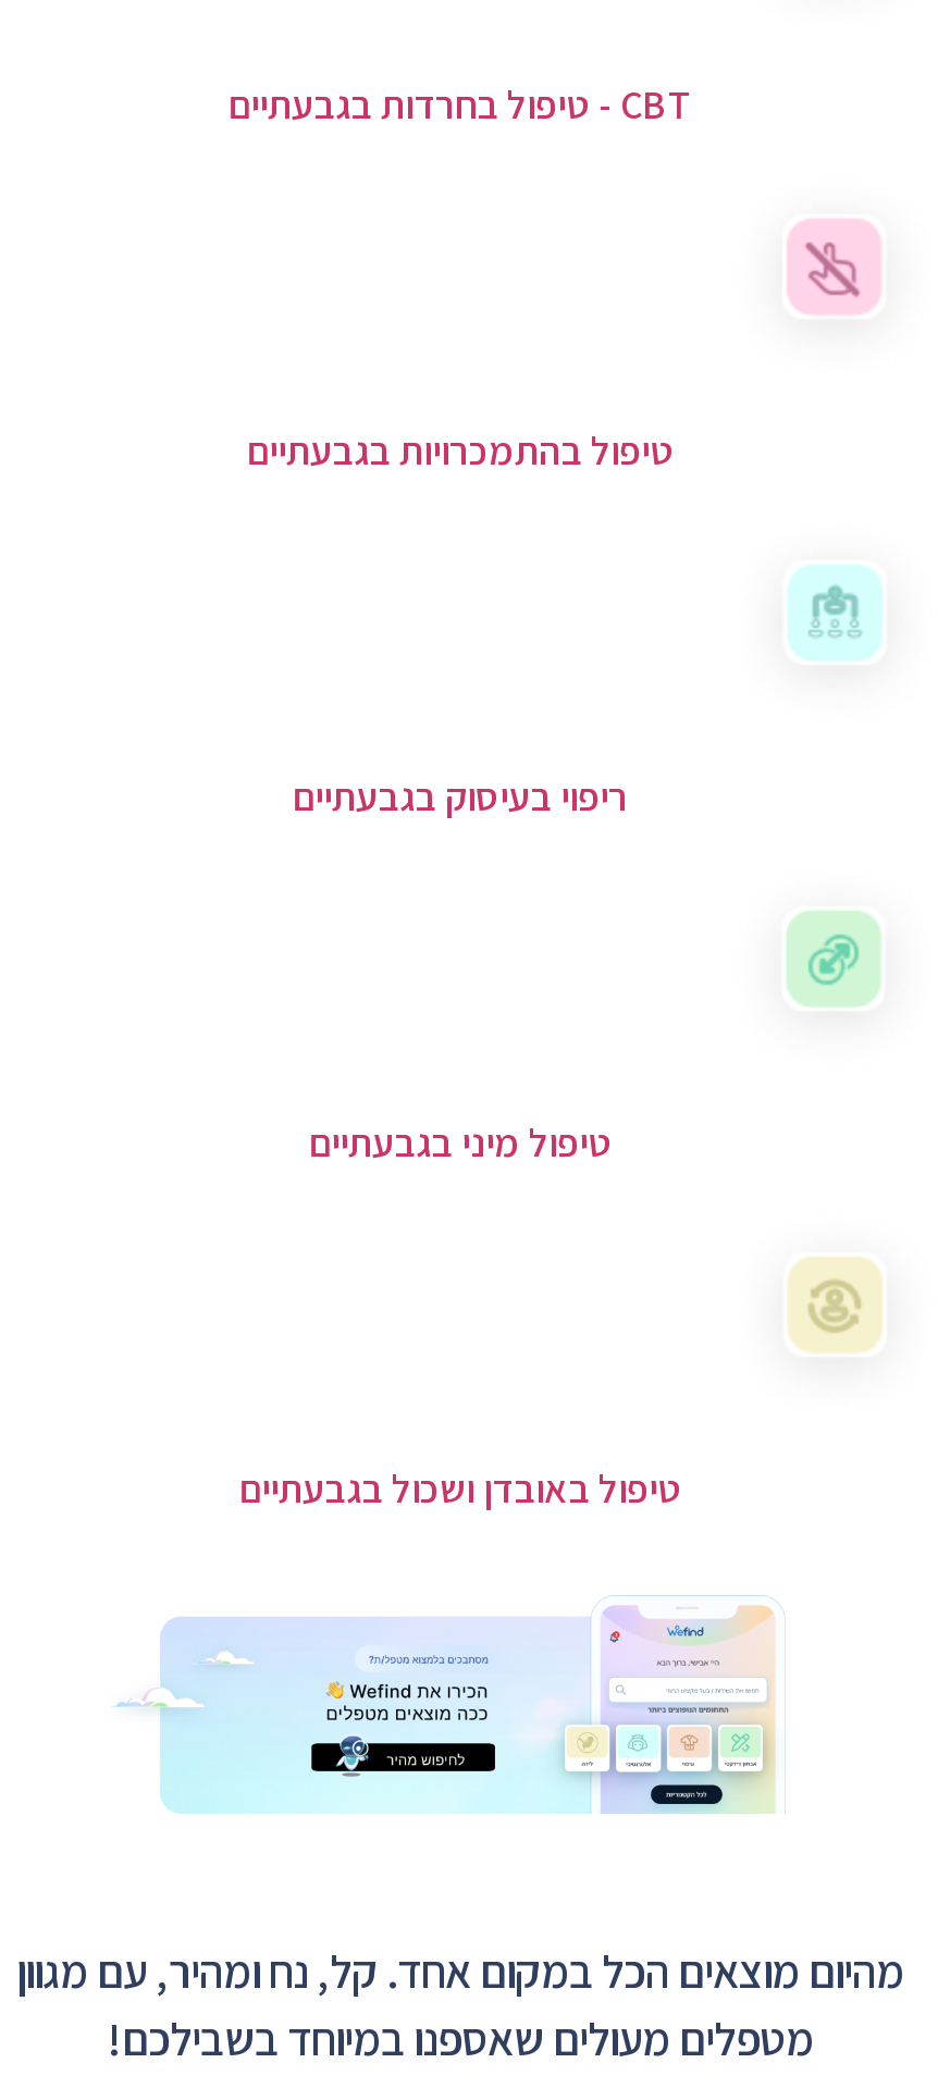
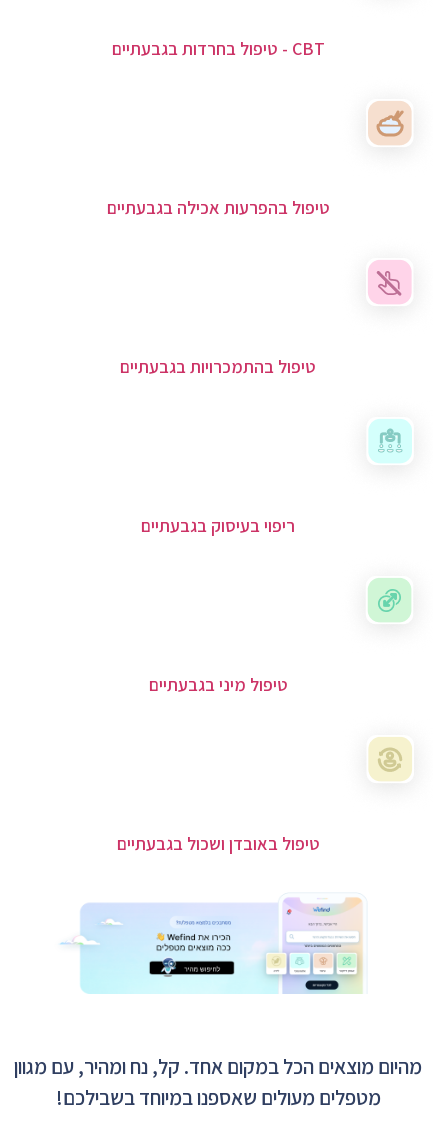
+ טיפול בהפרעות אכילה בגבעתיים

+ [image]
